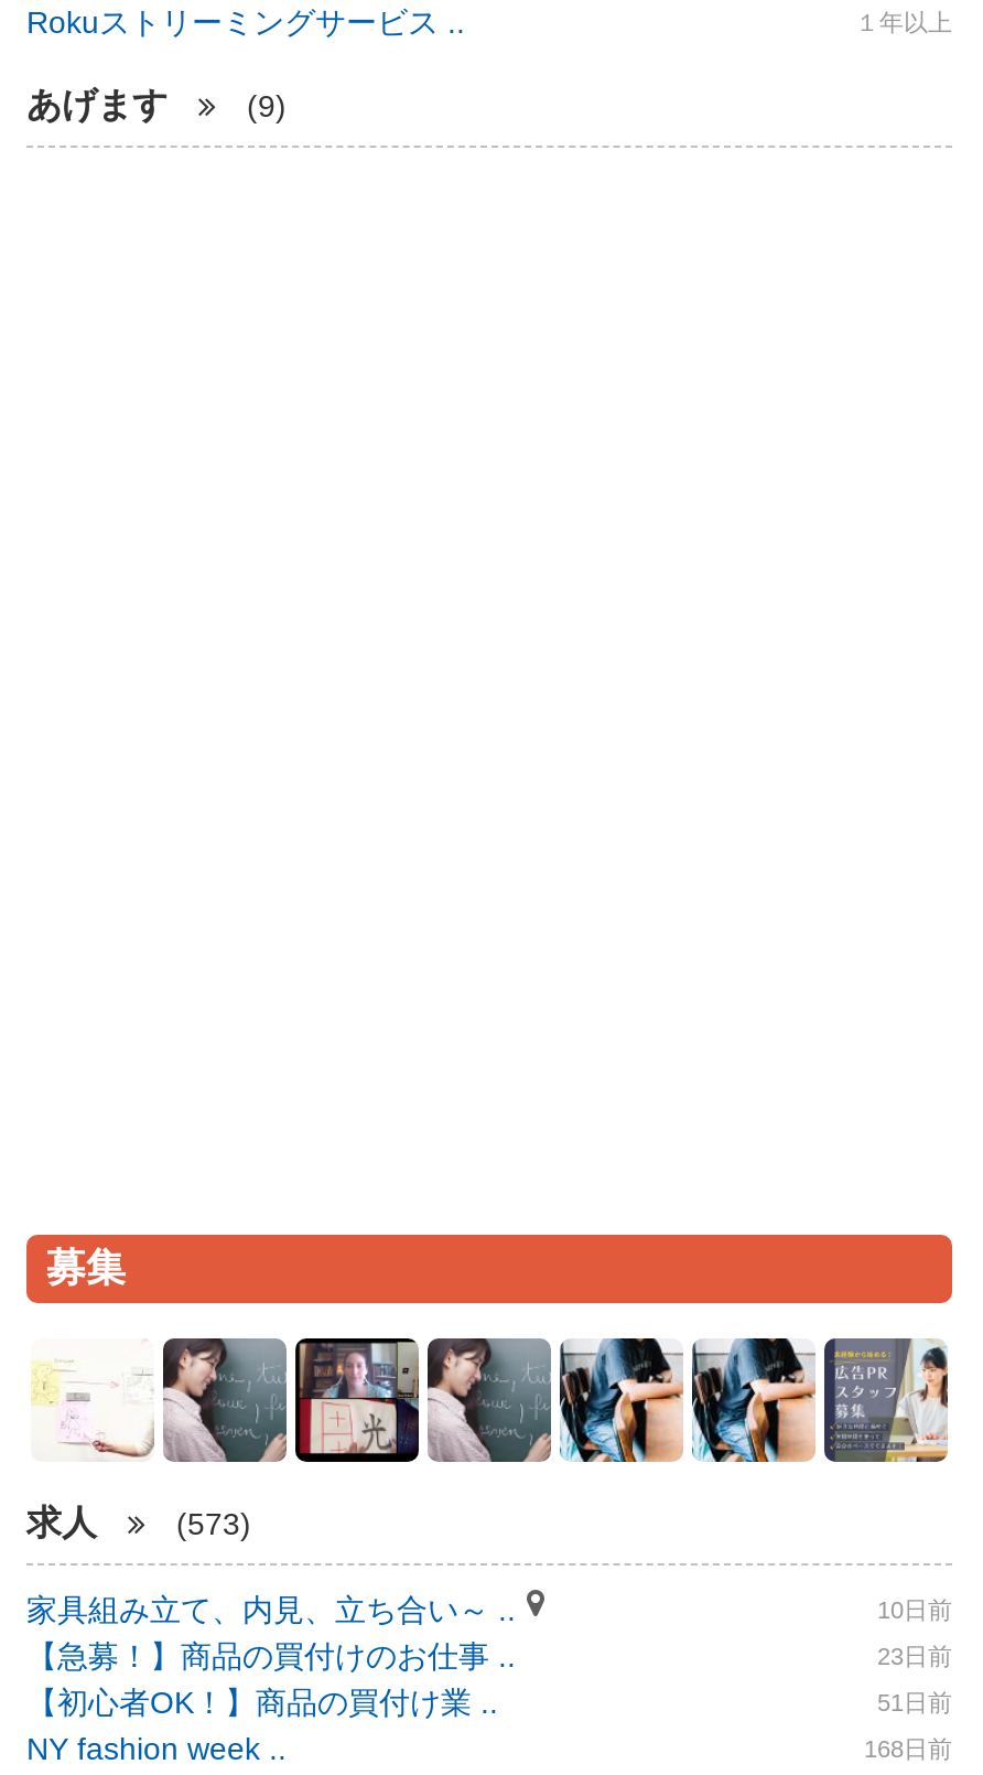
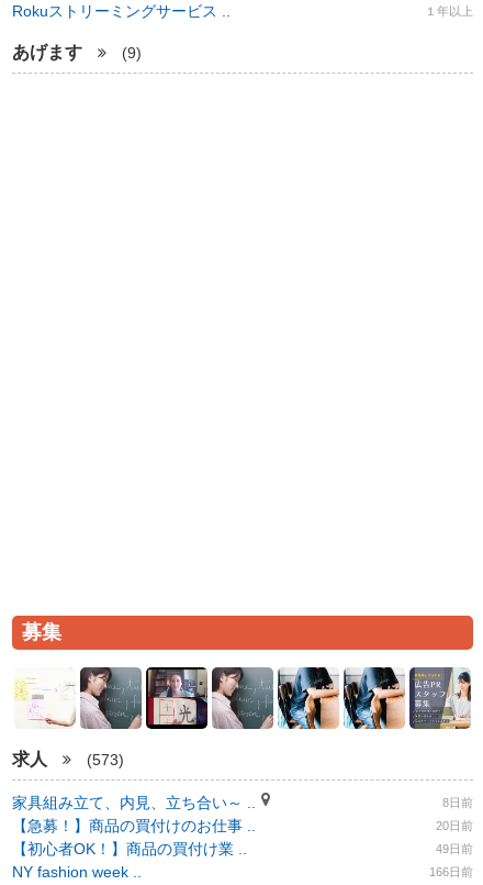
- 10日前
+ 8日前

- 23日前
+ 20日前

- 51日前
+ 49日前

- 168日前
+ 166日前
